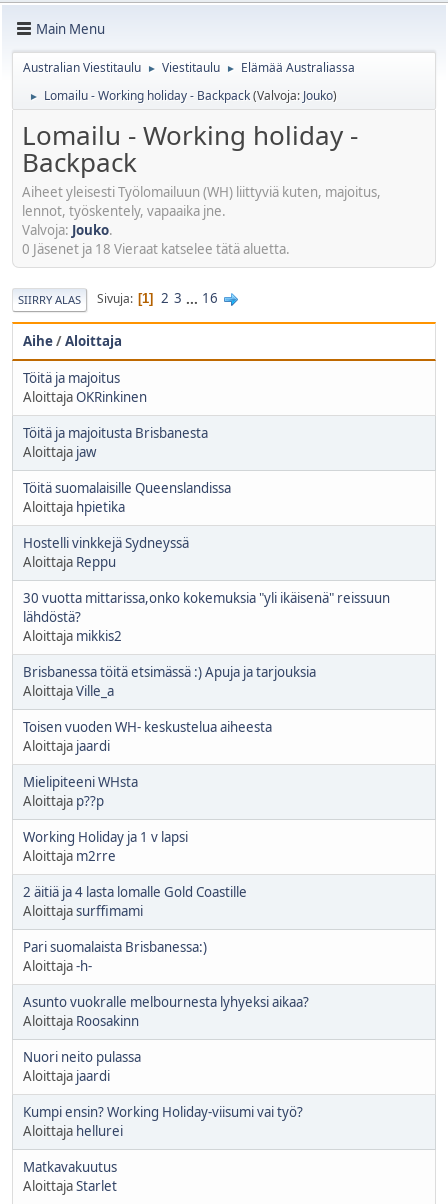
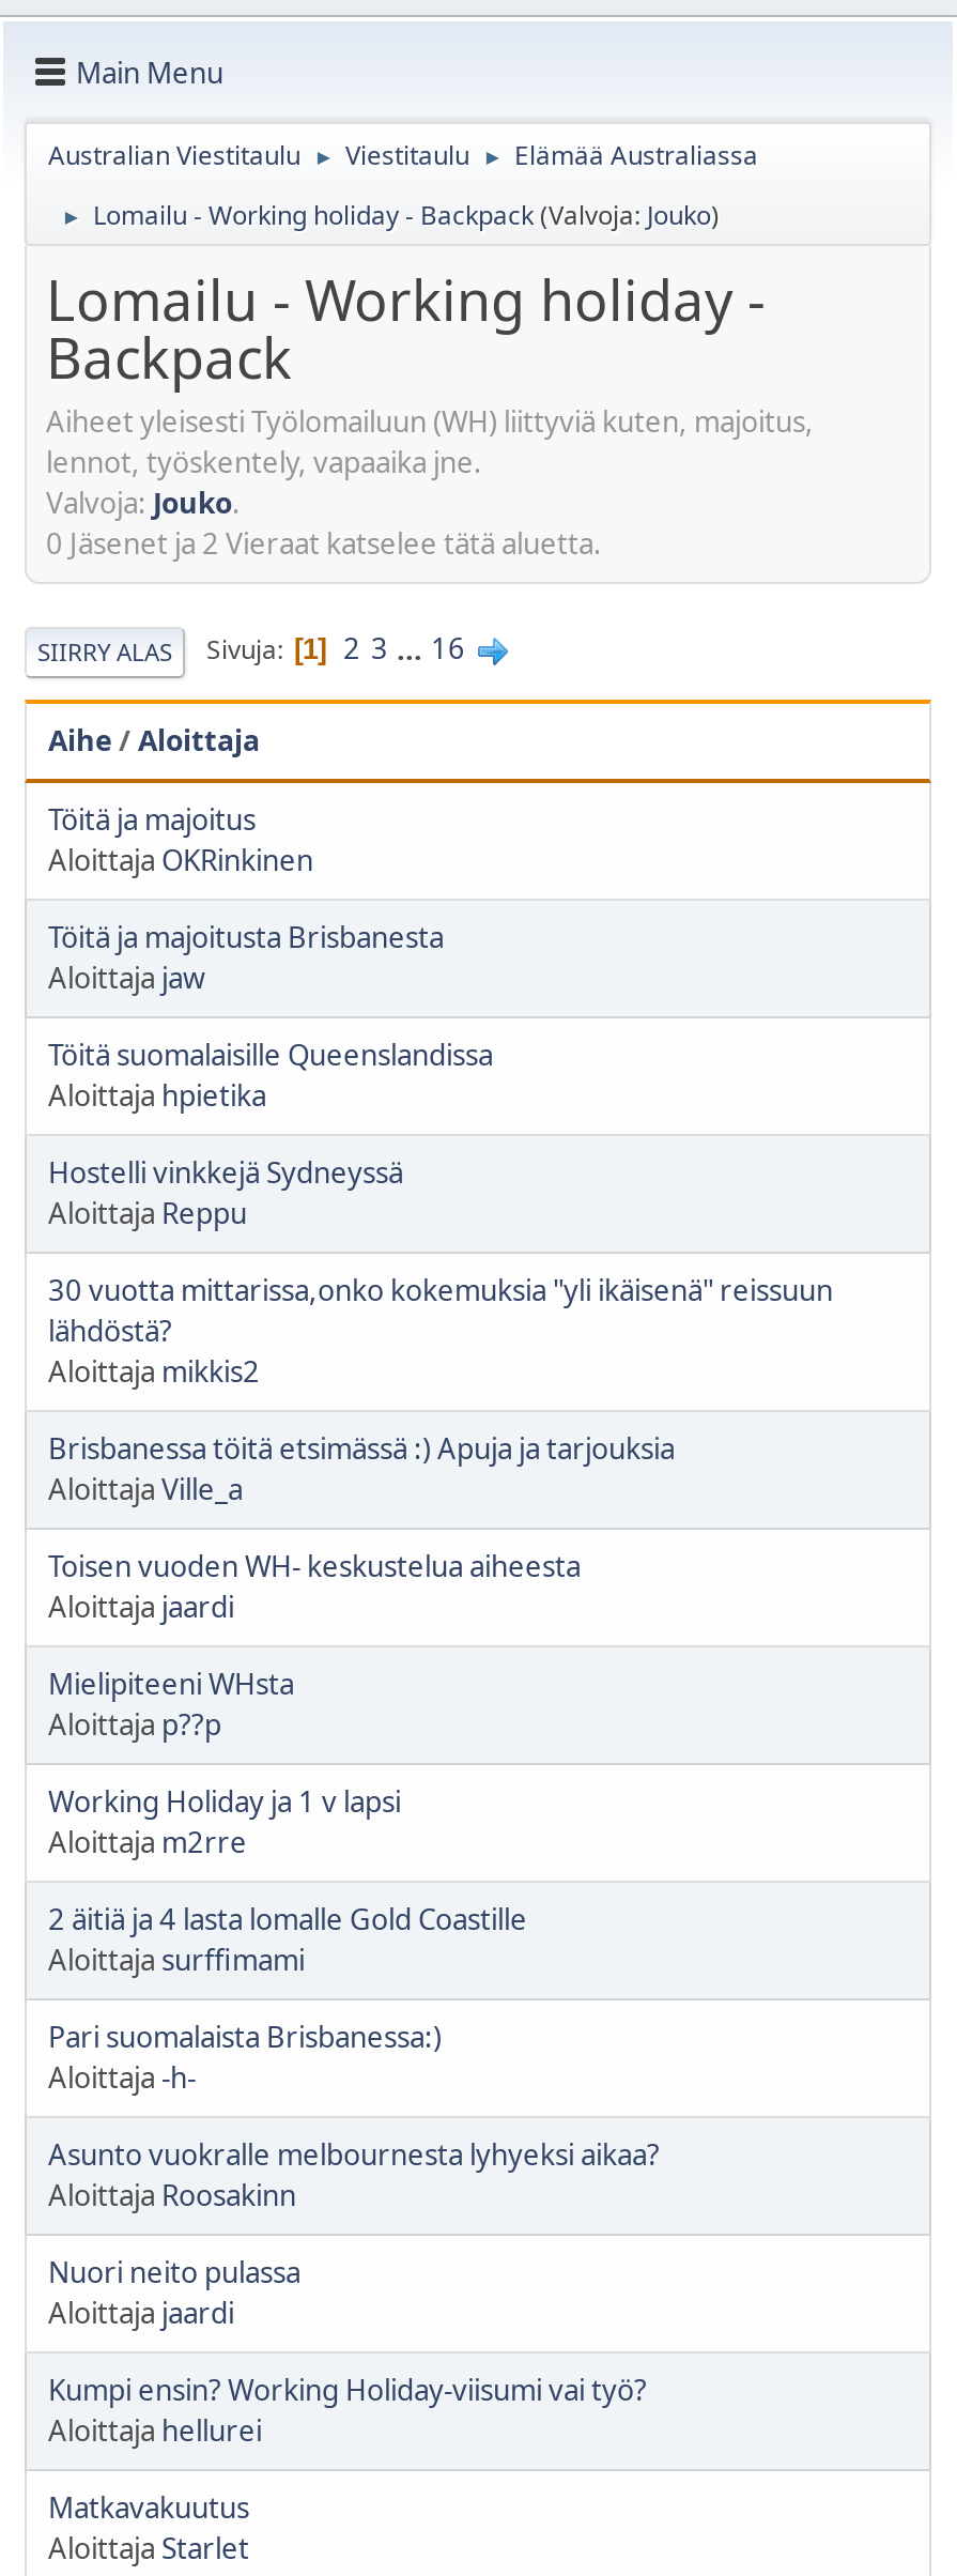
- 0 Jäsenet ja 18 Vieraat katselee tätä aluetta.
+ 0 Jäsenet ja 2 Vieraat katselee tätä aluetta.
